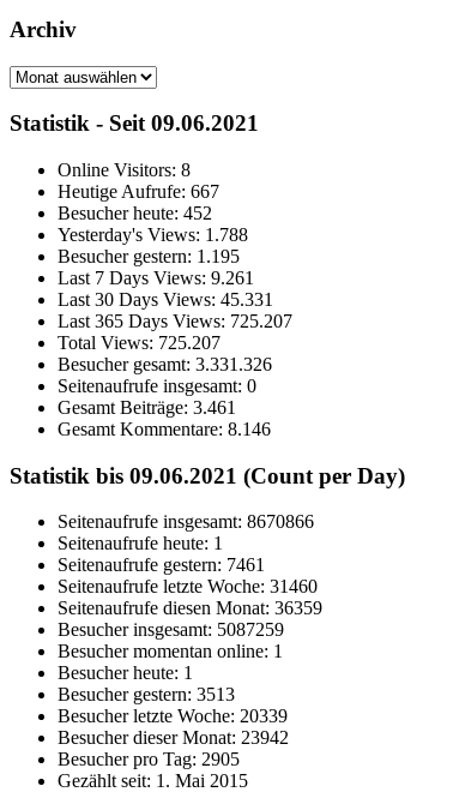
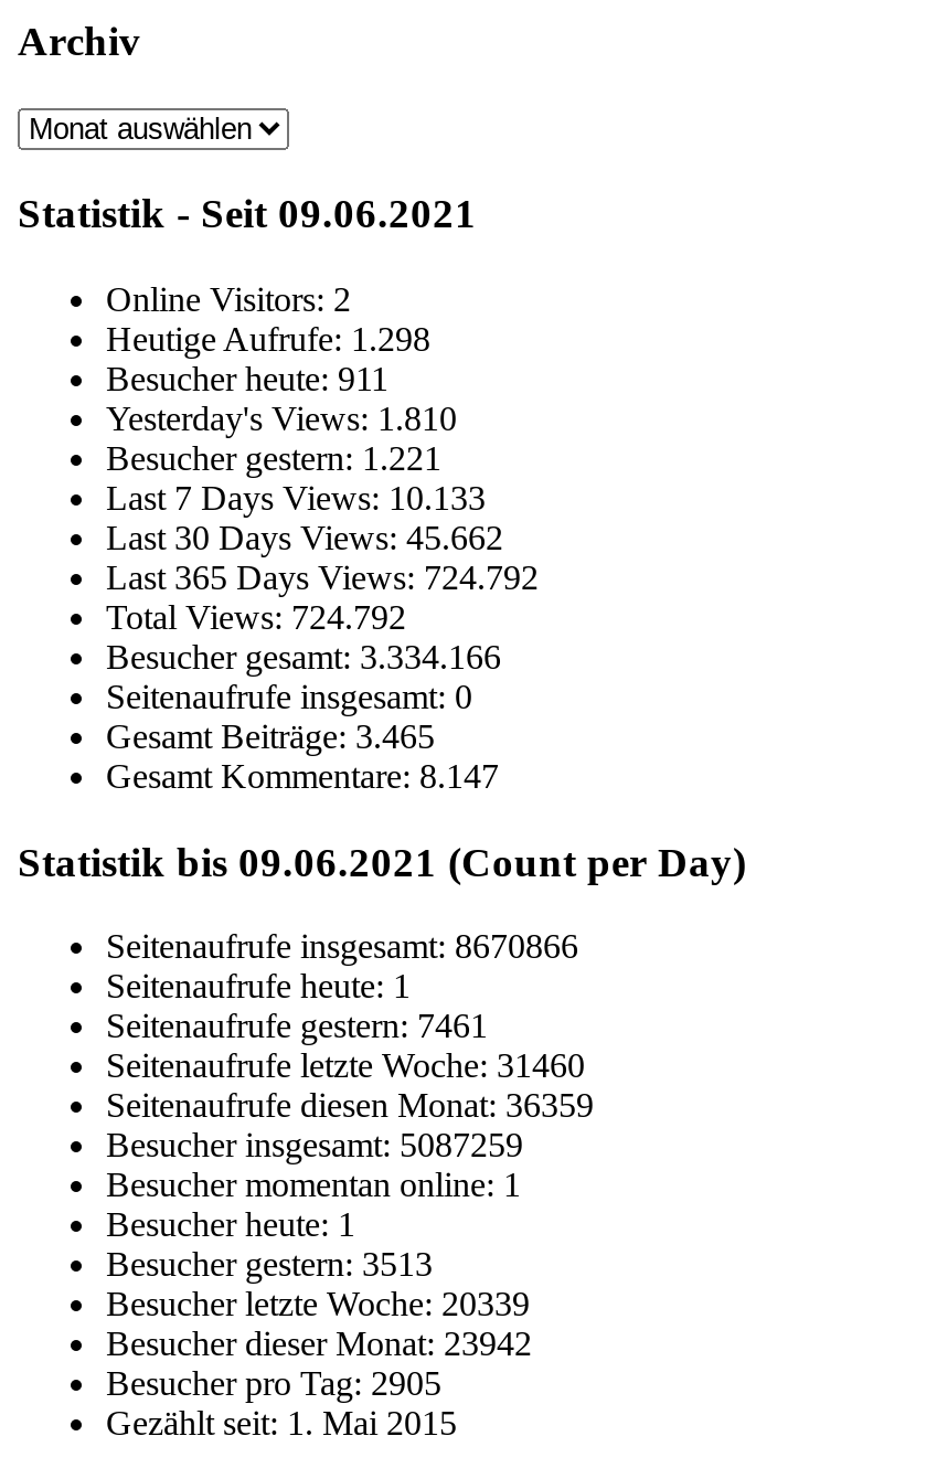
- Online Visitors: 8
+ Online Visitors: 2

- Heutige Aufrufe: 667
+ Heutige Aufrufe: 1.298

- Besucher heute: 452
+ Besucher heute: 911

- Yesterday's Views: 1.788
+ Yesterday's Views: 1.810

- Besucher gestern: 1.195
+ Besucher gestern: 1.221

- Last 7 Days Views: 9.261
+ Last 7 Days Views: 10.133

- Last 30 Days Views: 45.331
+ Last 30 Days Views: 45.662

- Last 365 Days Views: 725.207
+ Last 365 Days Views: 724.792

- Total Views: 725.207
+ Total Views: 724.792

- Besucher gesamt: 3.331.326
+ Besucher gesamt: 3.334.166

- Gesamt Beiträge:3.461
+ Gesamt Beiträge:3.465

- Gesamt Kommentare: 8.146
+ Gesamt Kommentare: 8.147
